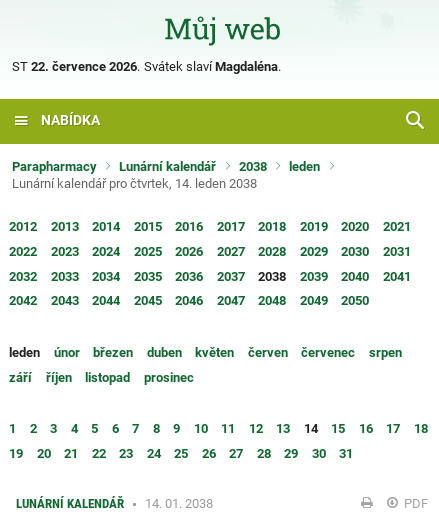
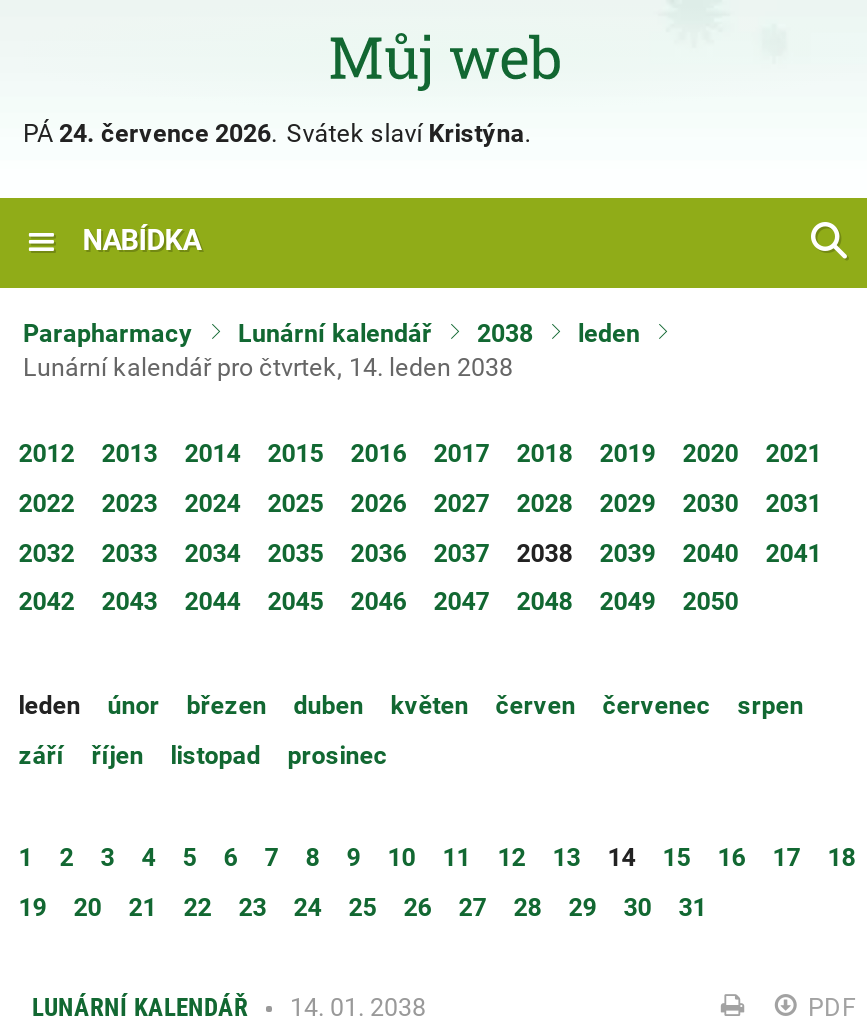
- ST 22. července 2026. Svátek slaví Magdaléna.
+ PÁ 24. července 2026. Svátek slaví Kristýna.
